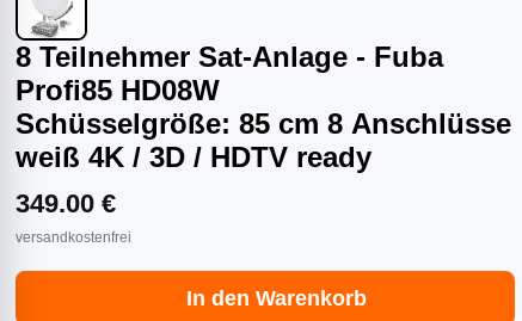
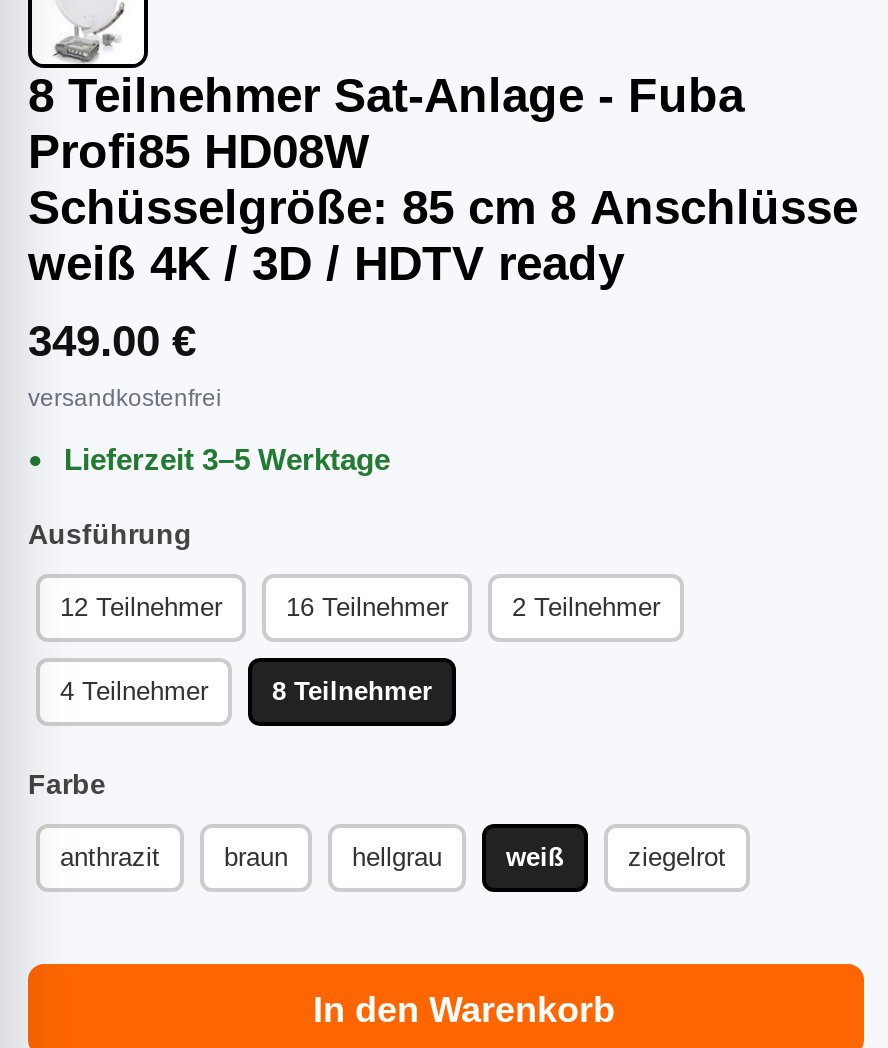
+ Lieferzeit 3–5 Werktage
+ Ausführung
+ 12 Teilnehmer
+ 16 Teilnehmer
+ 2 Teilnehmer
+ 4 Teilnehmer
+ 8 Teilnehmer
+ Farbe
+ anthrazit
+ braun
+ hellgrau
+ weiß
+ ziegelrot
